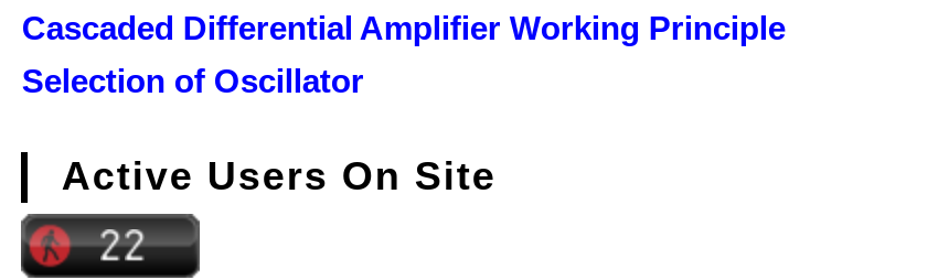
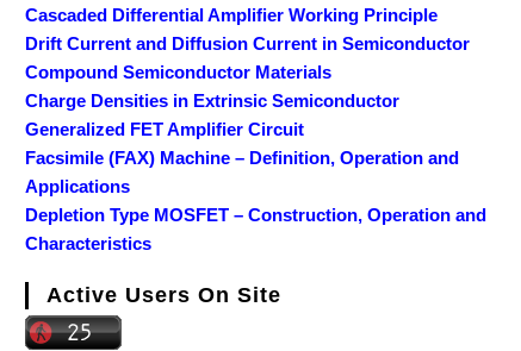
- Selection of Oscillator
+ Drift Current and Diffusion Current in Semiconductor
+ Compound Semiconductor Materials
+ Charge Densities in Extrinsic Semiconductor
+ Generalized FET Amplifier Circuit
+ Facsimile (FAX) Machine – Definition, Operation and
+ Applications
+ Depletion Type MOSFET – Construction, Operation and
+ Characteristics
